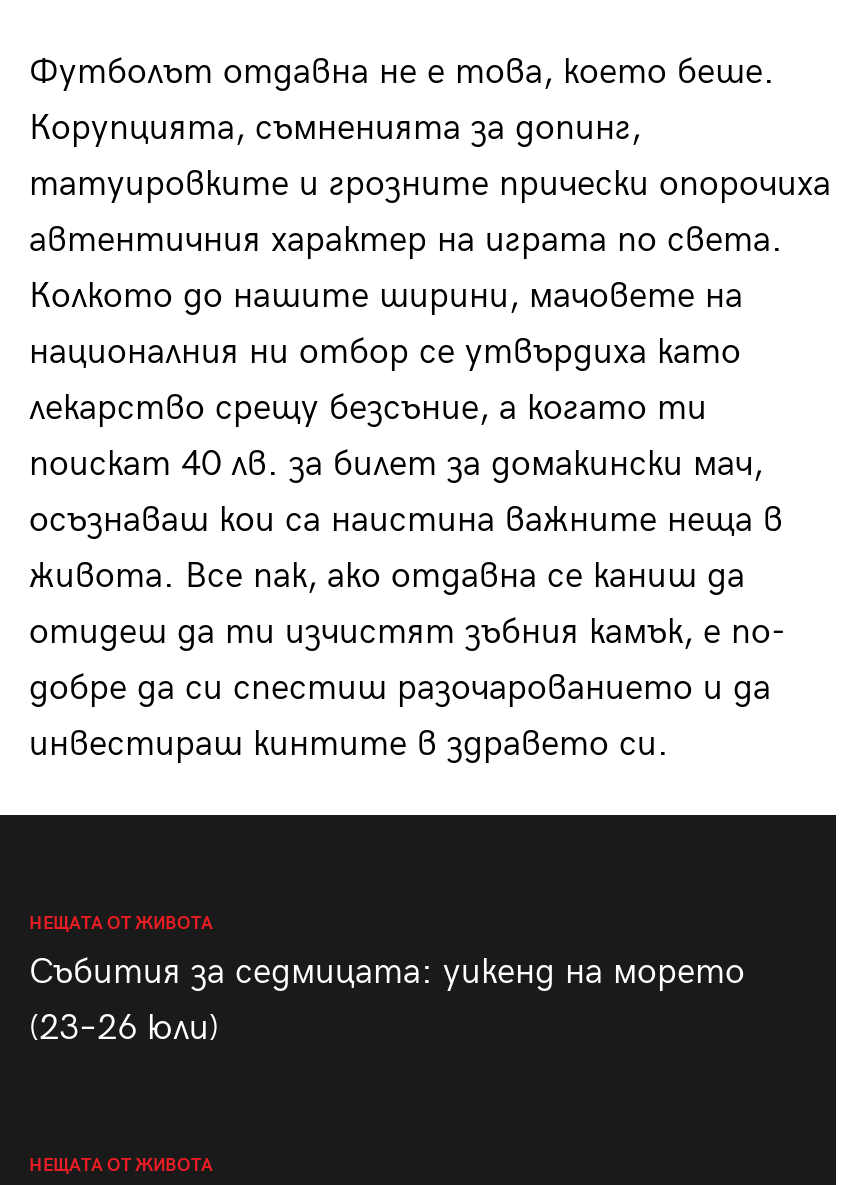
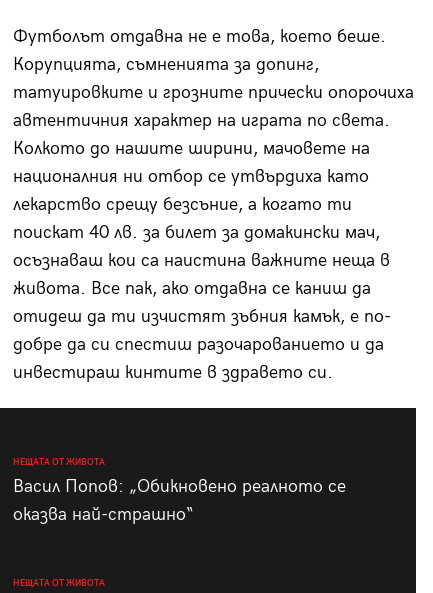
- Събития за седмицата: уикенд на морето
- (23–26 юли)
+ Васил Попов: „Обикновено реалното се
+ оказва най-страшно“
